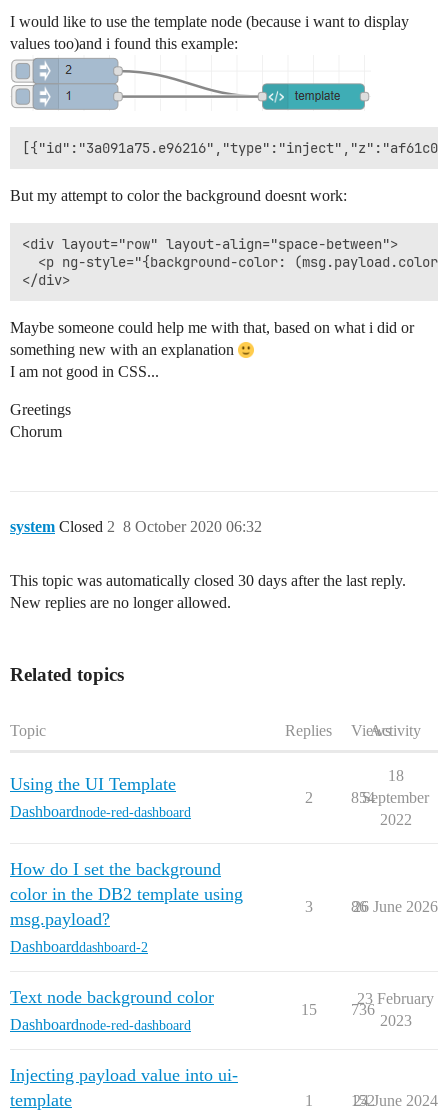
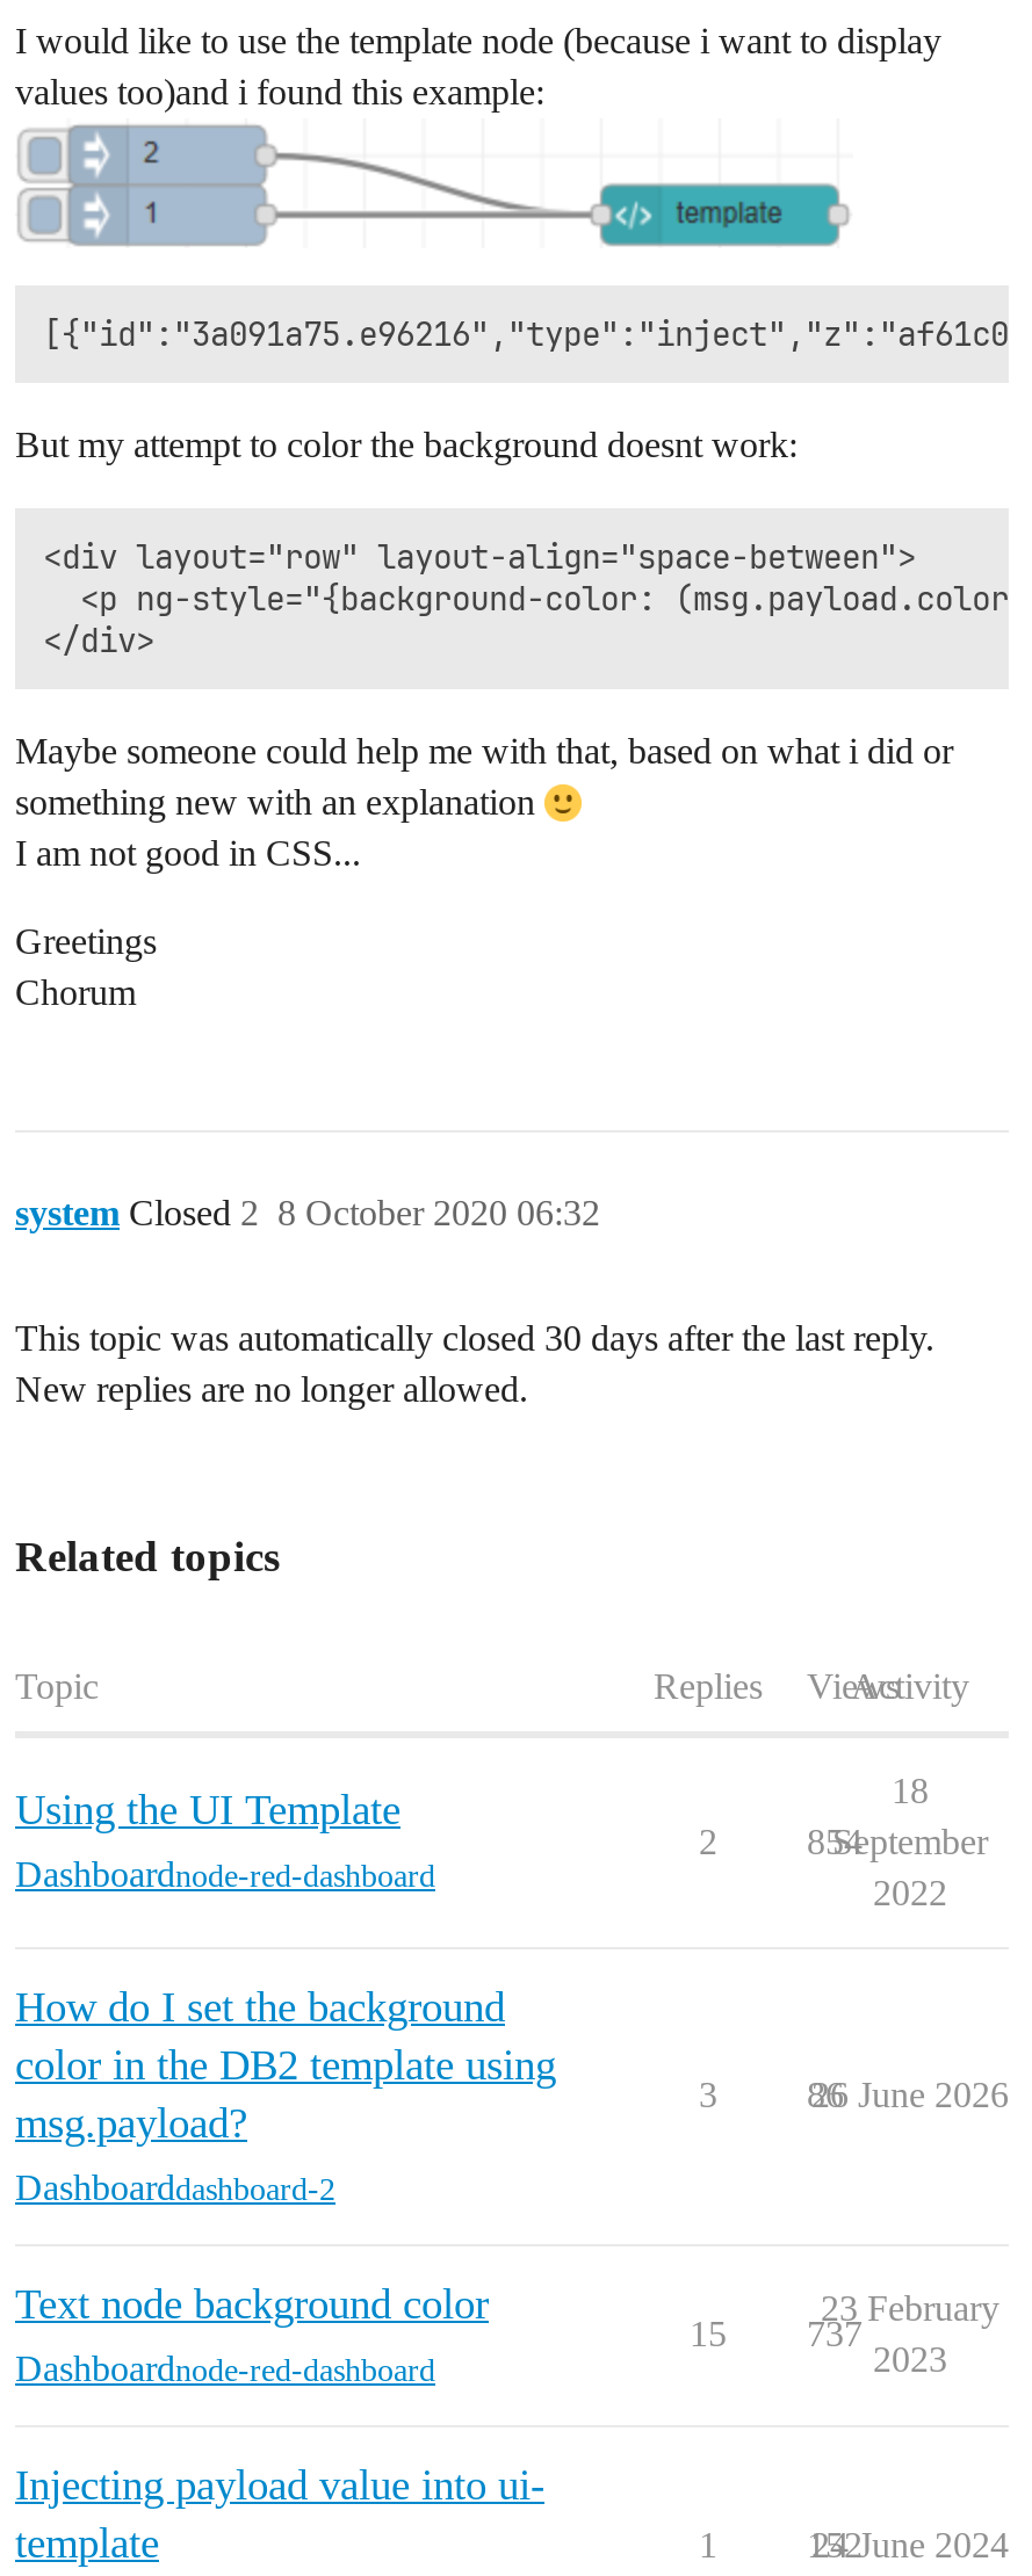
- 736
+ 737
